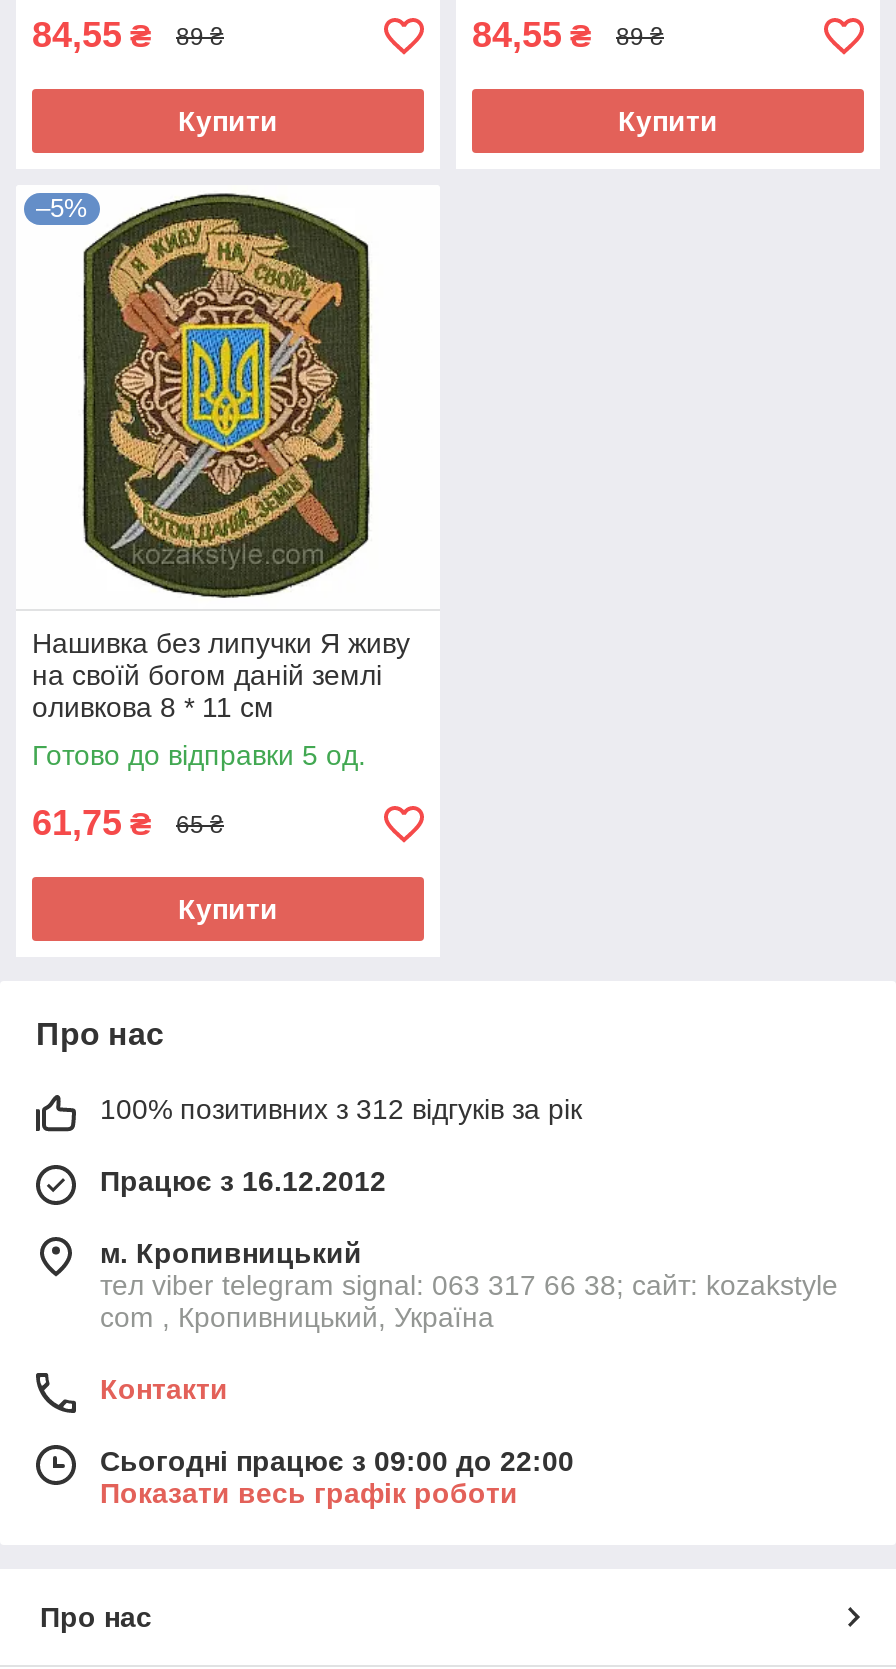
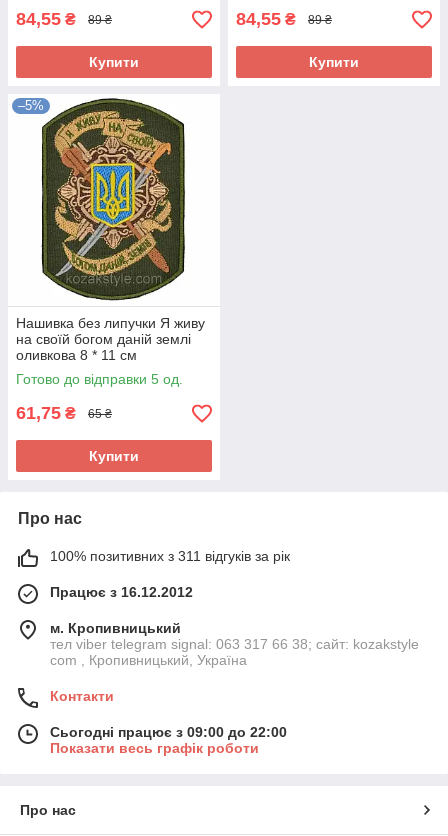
- 100% позитивних з 312 відгуків за рік
+ 100% позитивних з 311 відгуків за рік
